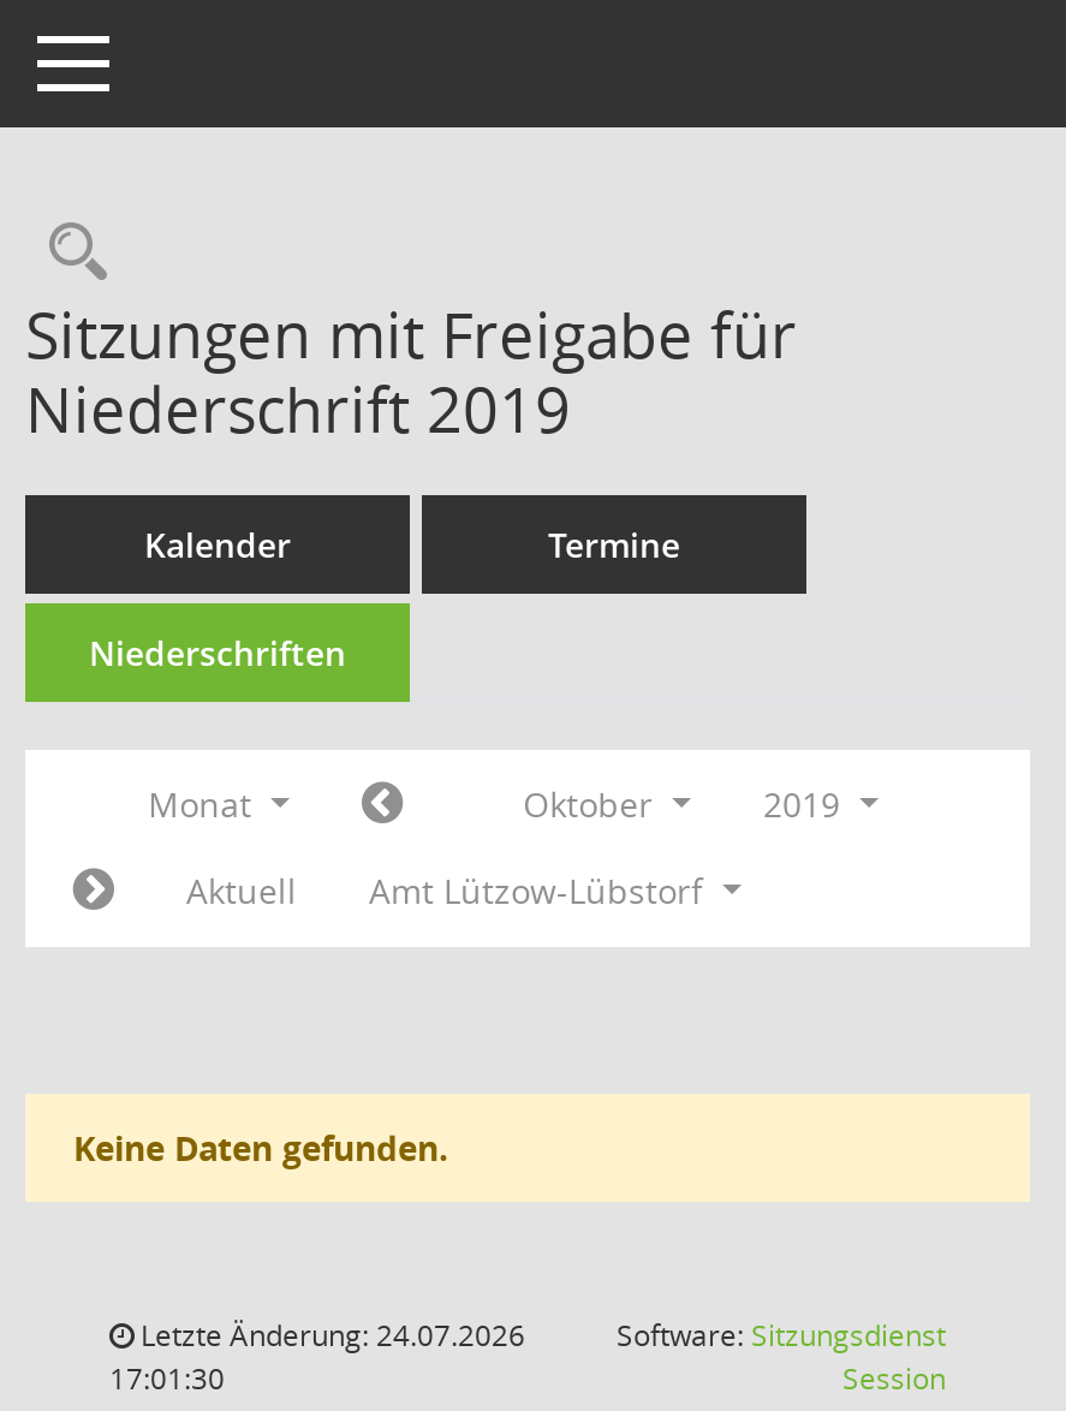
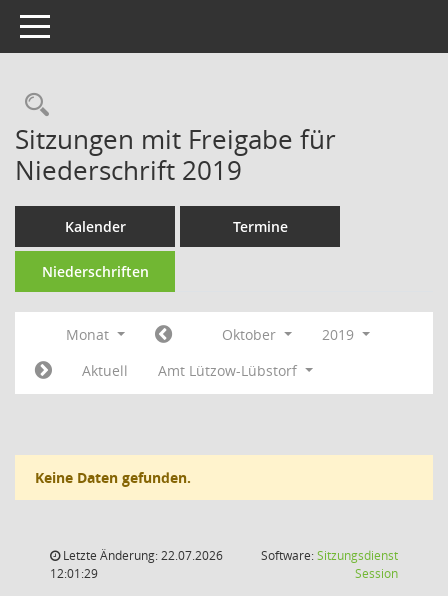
- Letzte Änderung: 24.07.2026
+ Letzte Änderung: 22.07.2026

- 17:01:30
+ 12:01:29
